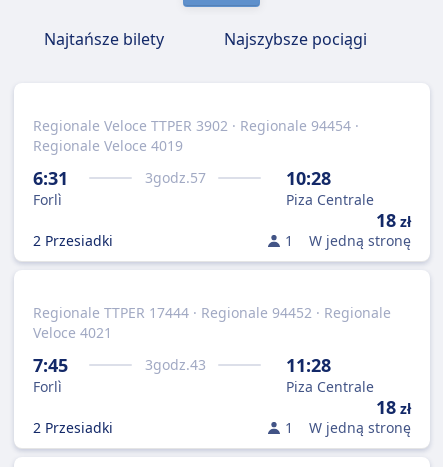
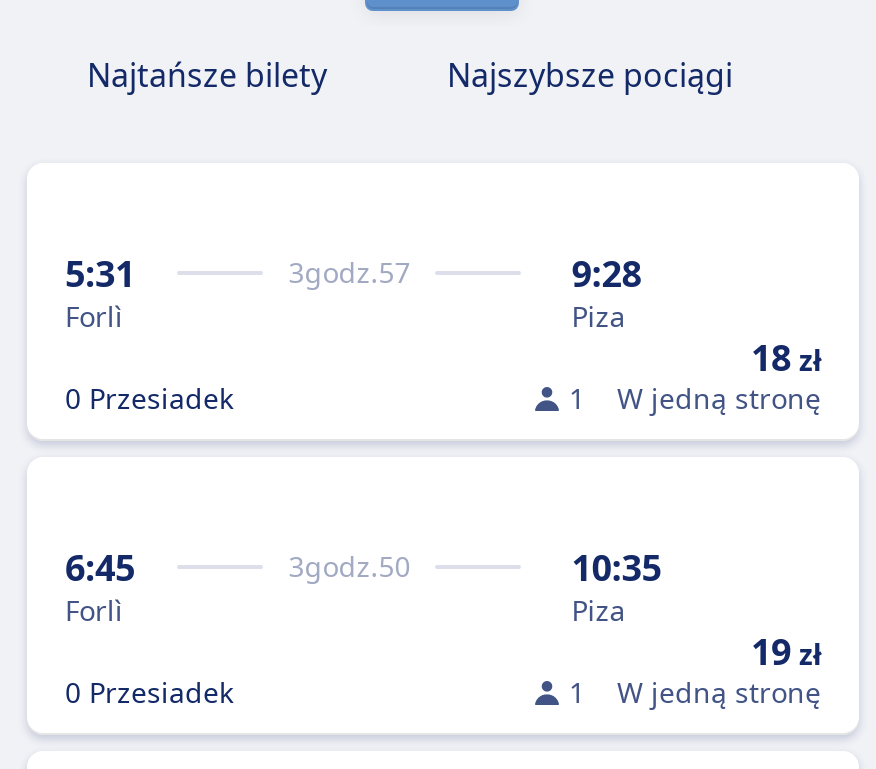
- Regionale Veloce TTPER 3902 · Regionale 94454 ·
- Regionale Veloce 4019
- 6:31
+ 5:31

- 10:28
- Piza Centrale
+ 9:28
+ Piza

- 2 Przesiadki
+ 0 Przesiadek

- Regionale TTPER 17444 · Regionale 94452 · Regionale
- Veloce 4021
- 7:45
- 3godz.43
+ 6:45
+ 3godz.50

- 11:28
- Piza Centrale
- 18 zł
+ 10:35
+ Piza
+ 19 zł

- 2 Przesiadki
+ 0 Przesiadek
